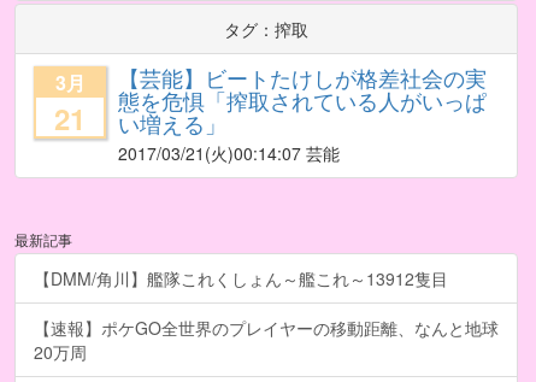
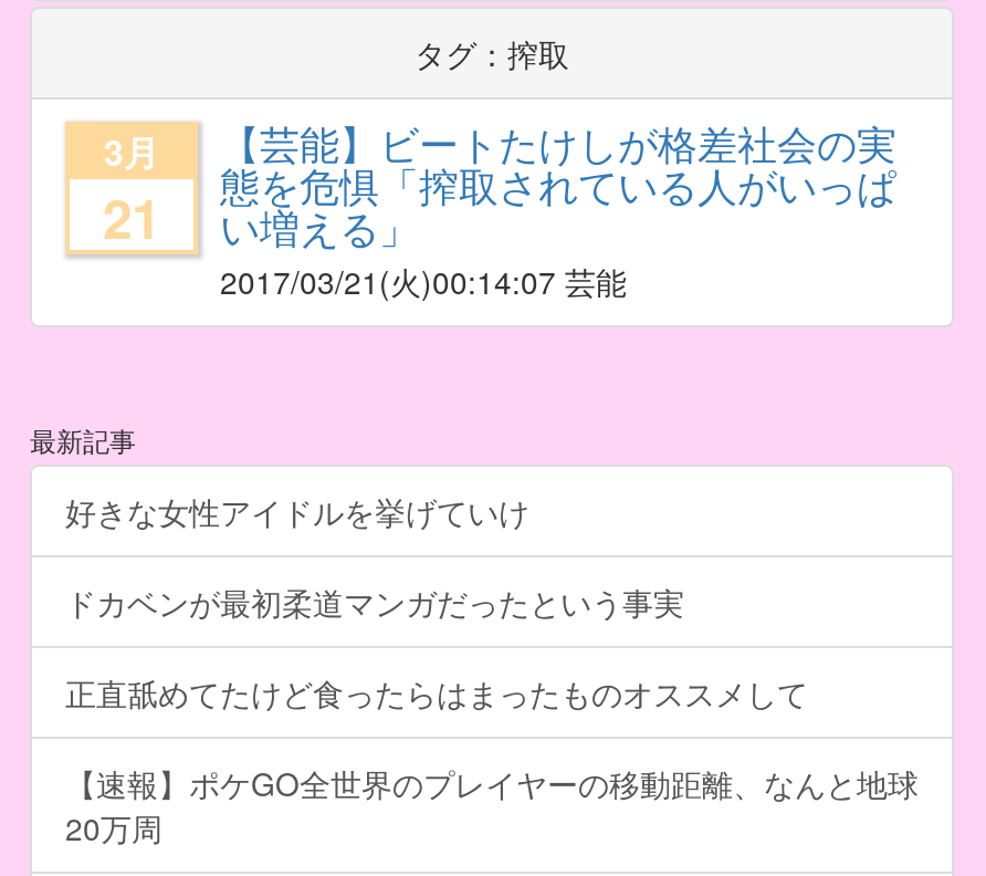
- 【DMM/角川】艦隊これくしょん～艦これ～13912隻目
+ 好きな女性アイドルを挙げていけ
+ ドカベンが最初柔道マンガだったという事実
+ 正直舐めてたけど食ったらはまったものオススメして
